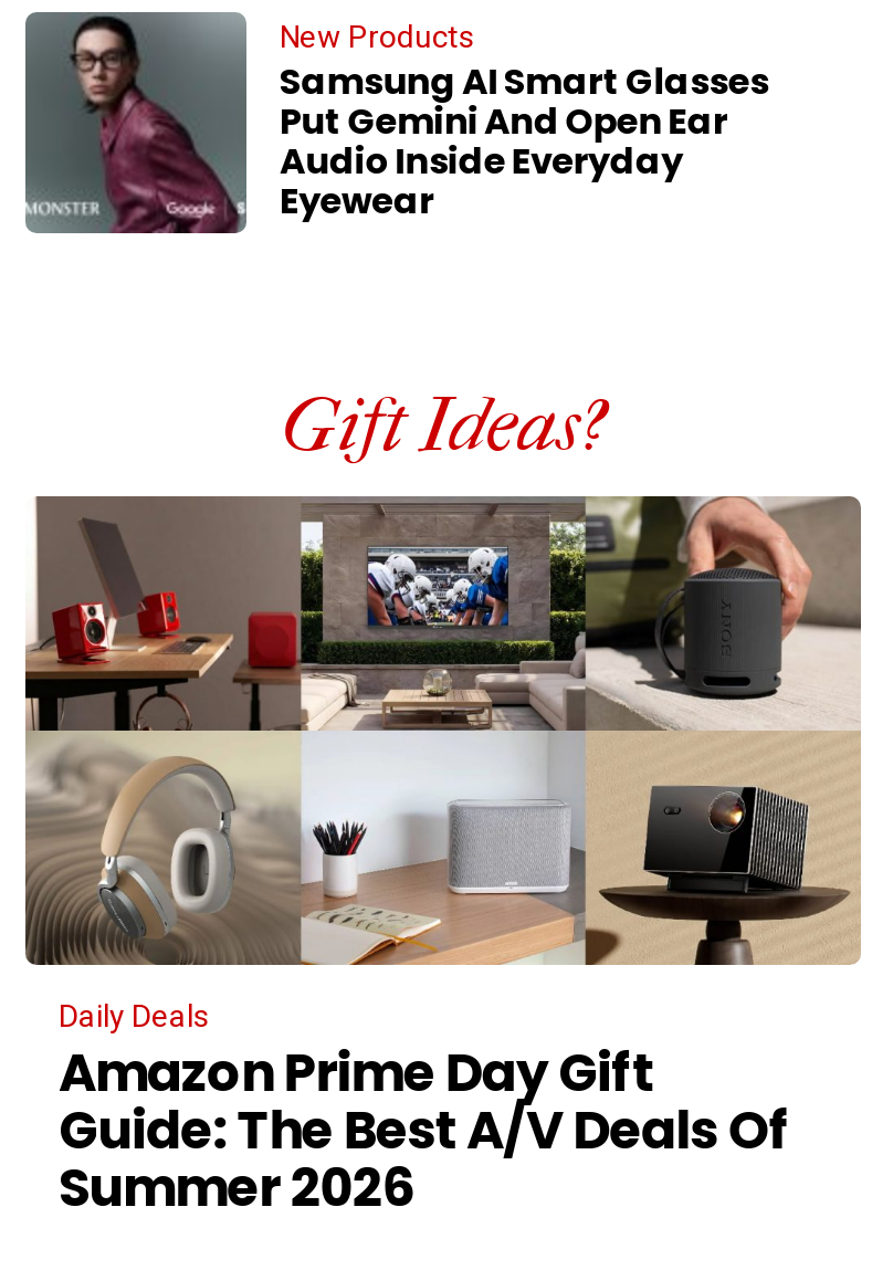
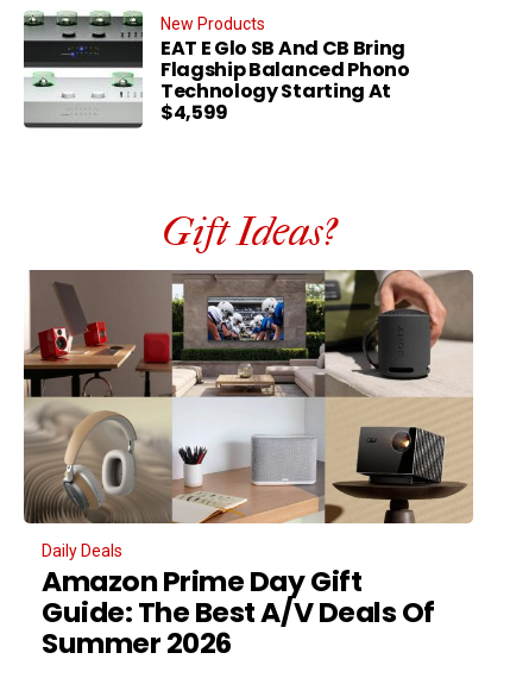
- [image]
- Samsung AI Smart Glasses
- Put Gemini And Open Ear
- Audio Inside Everyday
- Eyewear
+ [image]
+ EAT E Glo SB And CB Bring
+ Flagship Balanced Phono
+ Technology Starting At
+ $4,599
